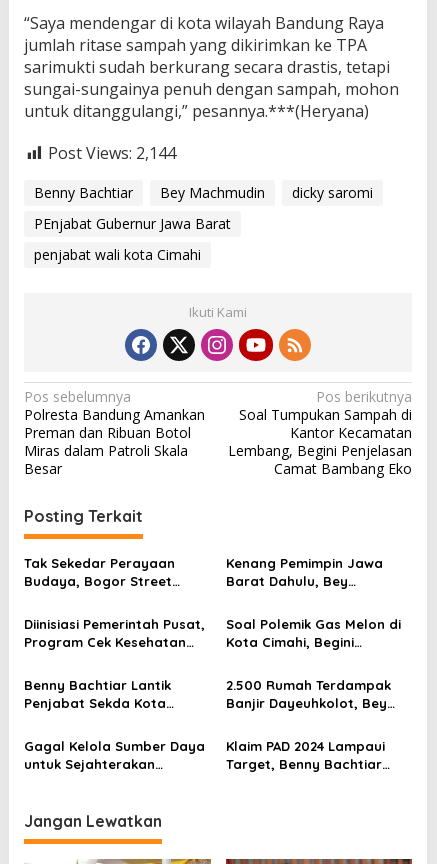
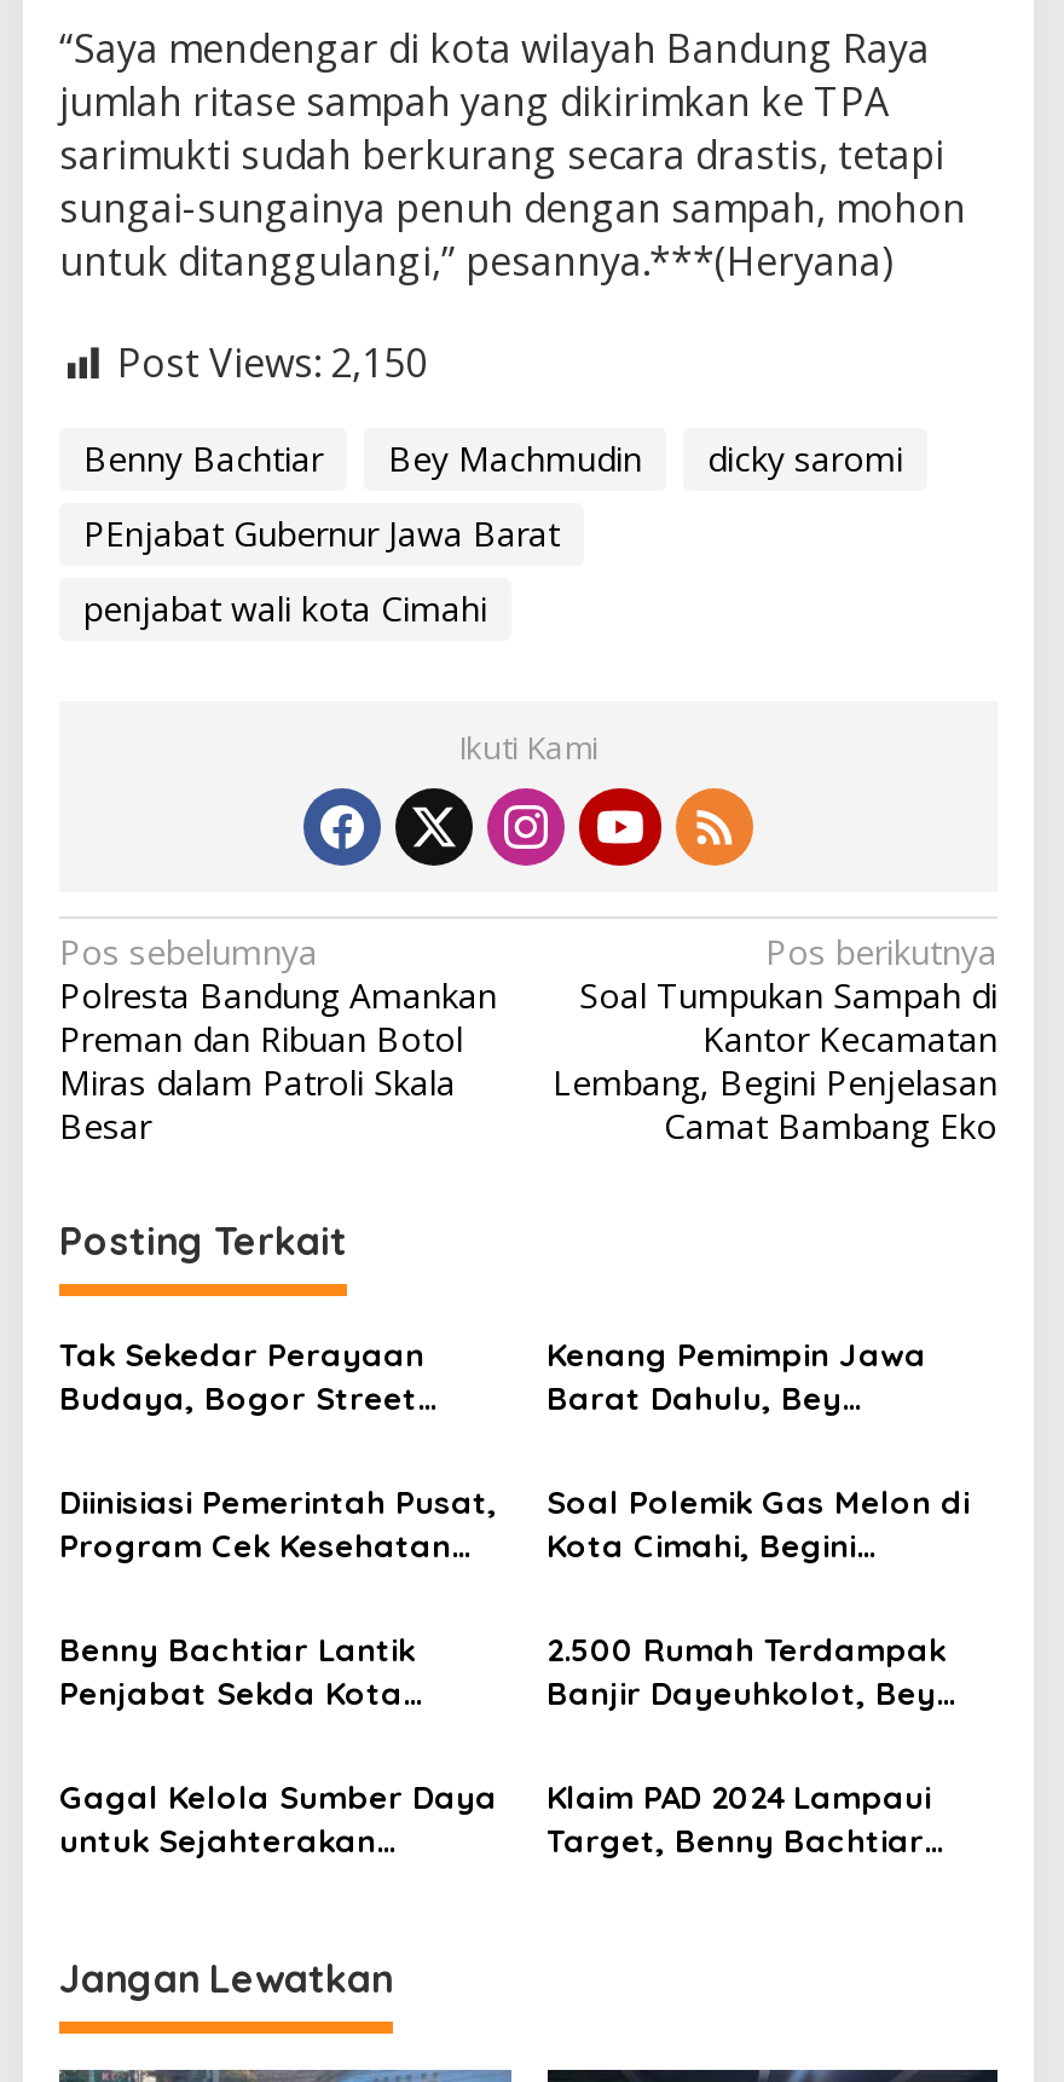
- Post Views: 2,144
+ Post Views: 2,150
